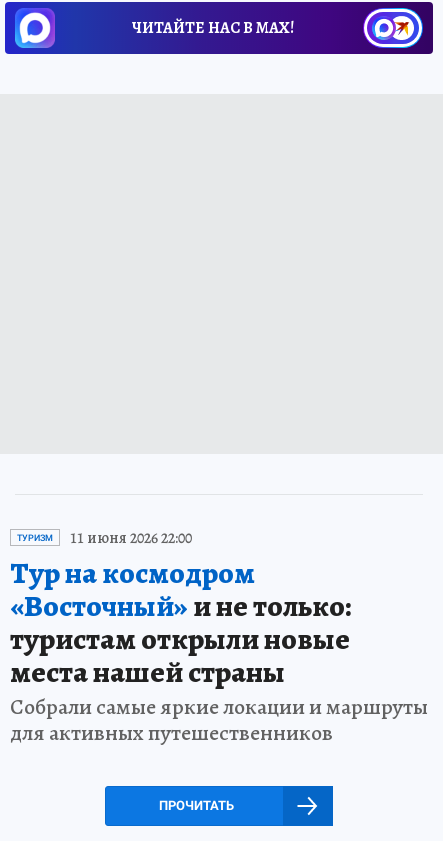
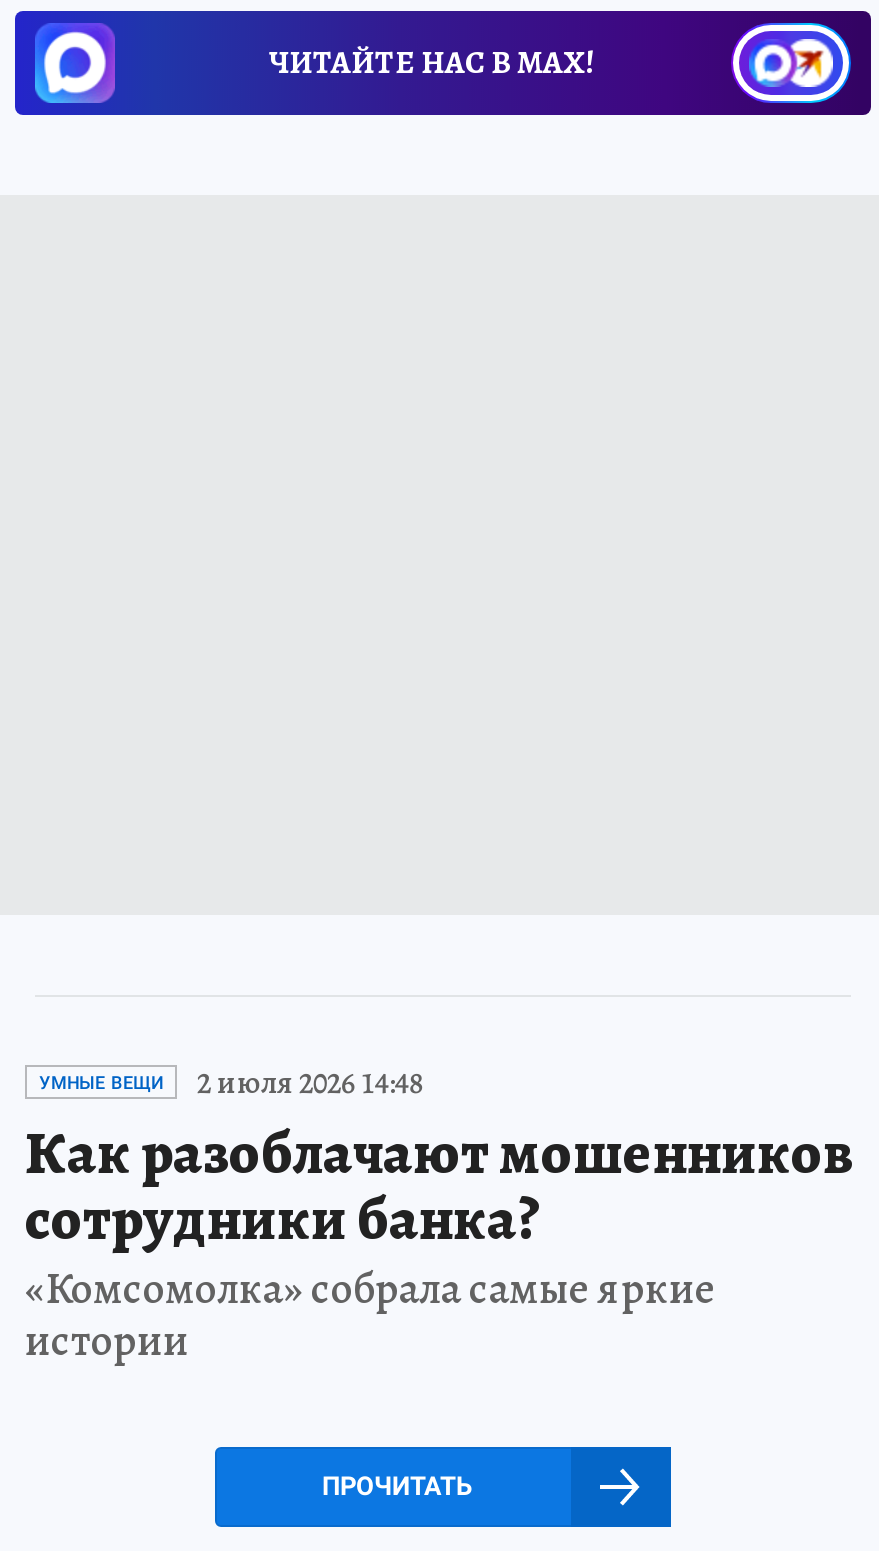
- ТУРИЗМ
- 11 июня 2026 22:00
- Тур на космодром
- «Восточный»и не только:
- туристам открыли новые
- места нашей страны
- Собрали самые яркие локации и маршруты
- для активных путешественников
+ УМНЫЕ ВЕЩИ
+ 2 июля 2026 14:48
+ Как разоблачают мошенников
+ сотрудники банка?
+ «Комсомолка» собрала самые яркие
+ истории
